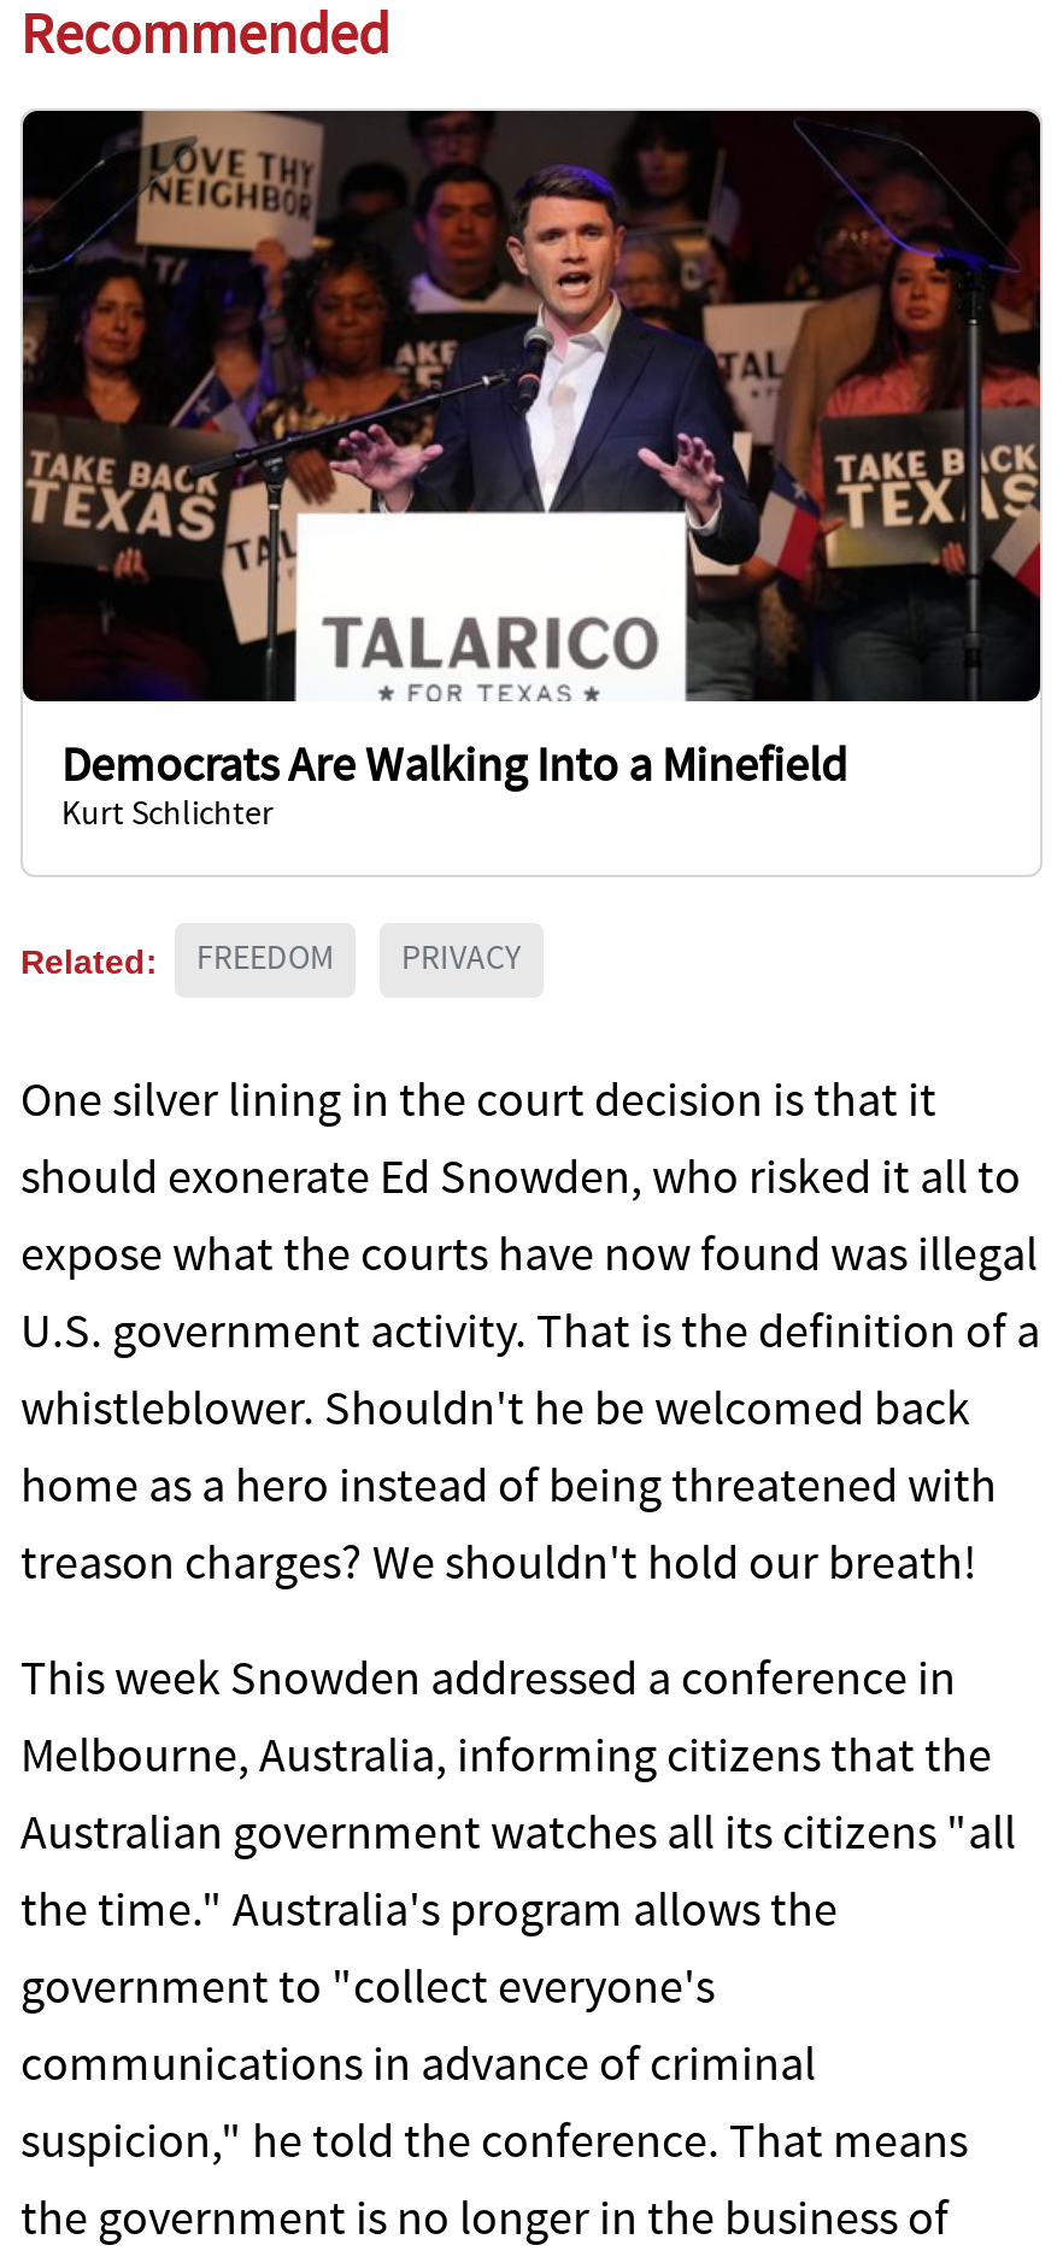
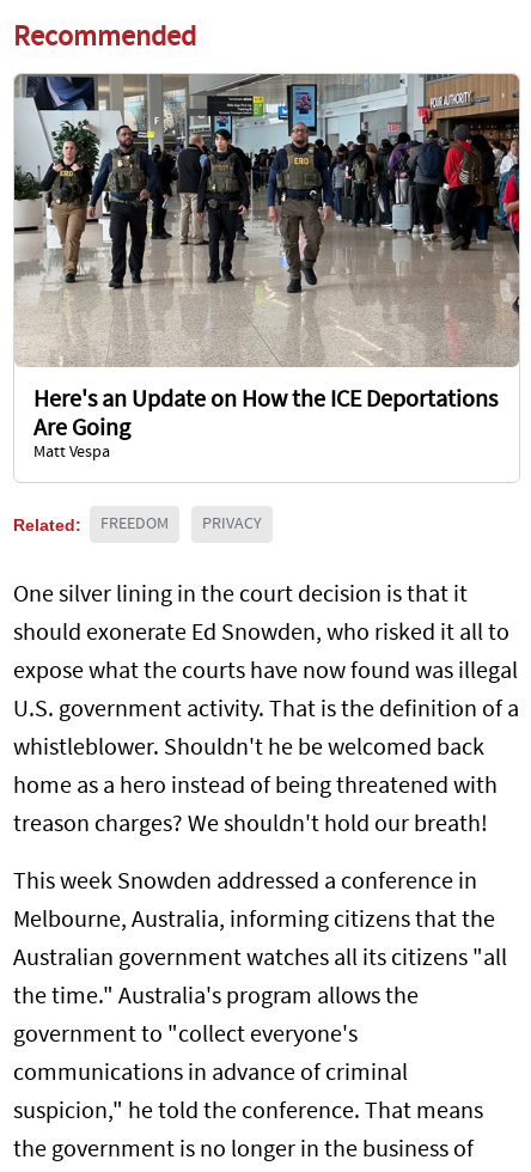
- [image]
- Democrats Are Walking Into a Minefield
- Kurt Schlichter
+ [image]
+ Here's an Update on How the ICE Deportations
+ Are Going
+ Matt Vespa
